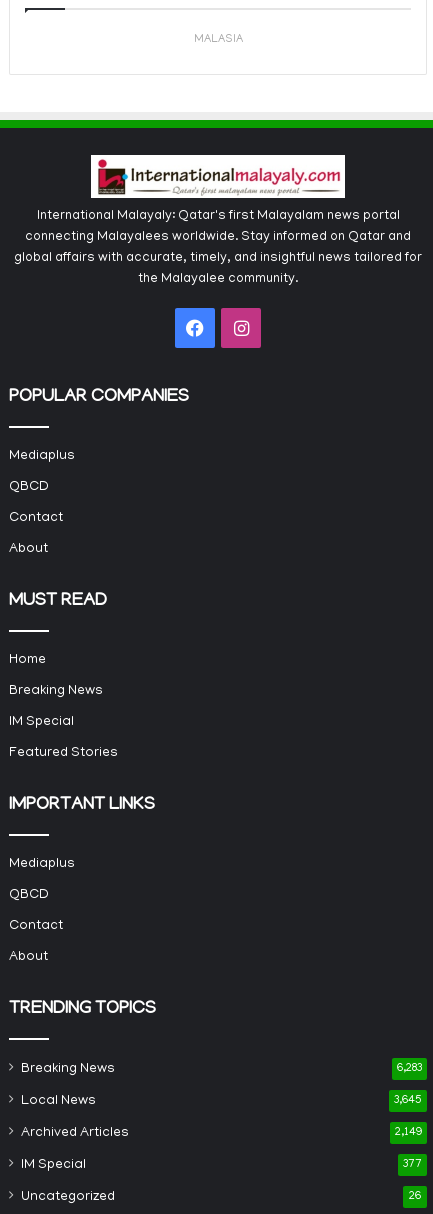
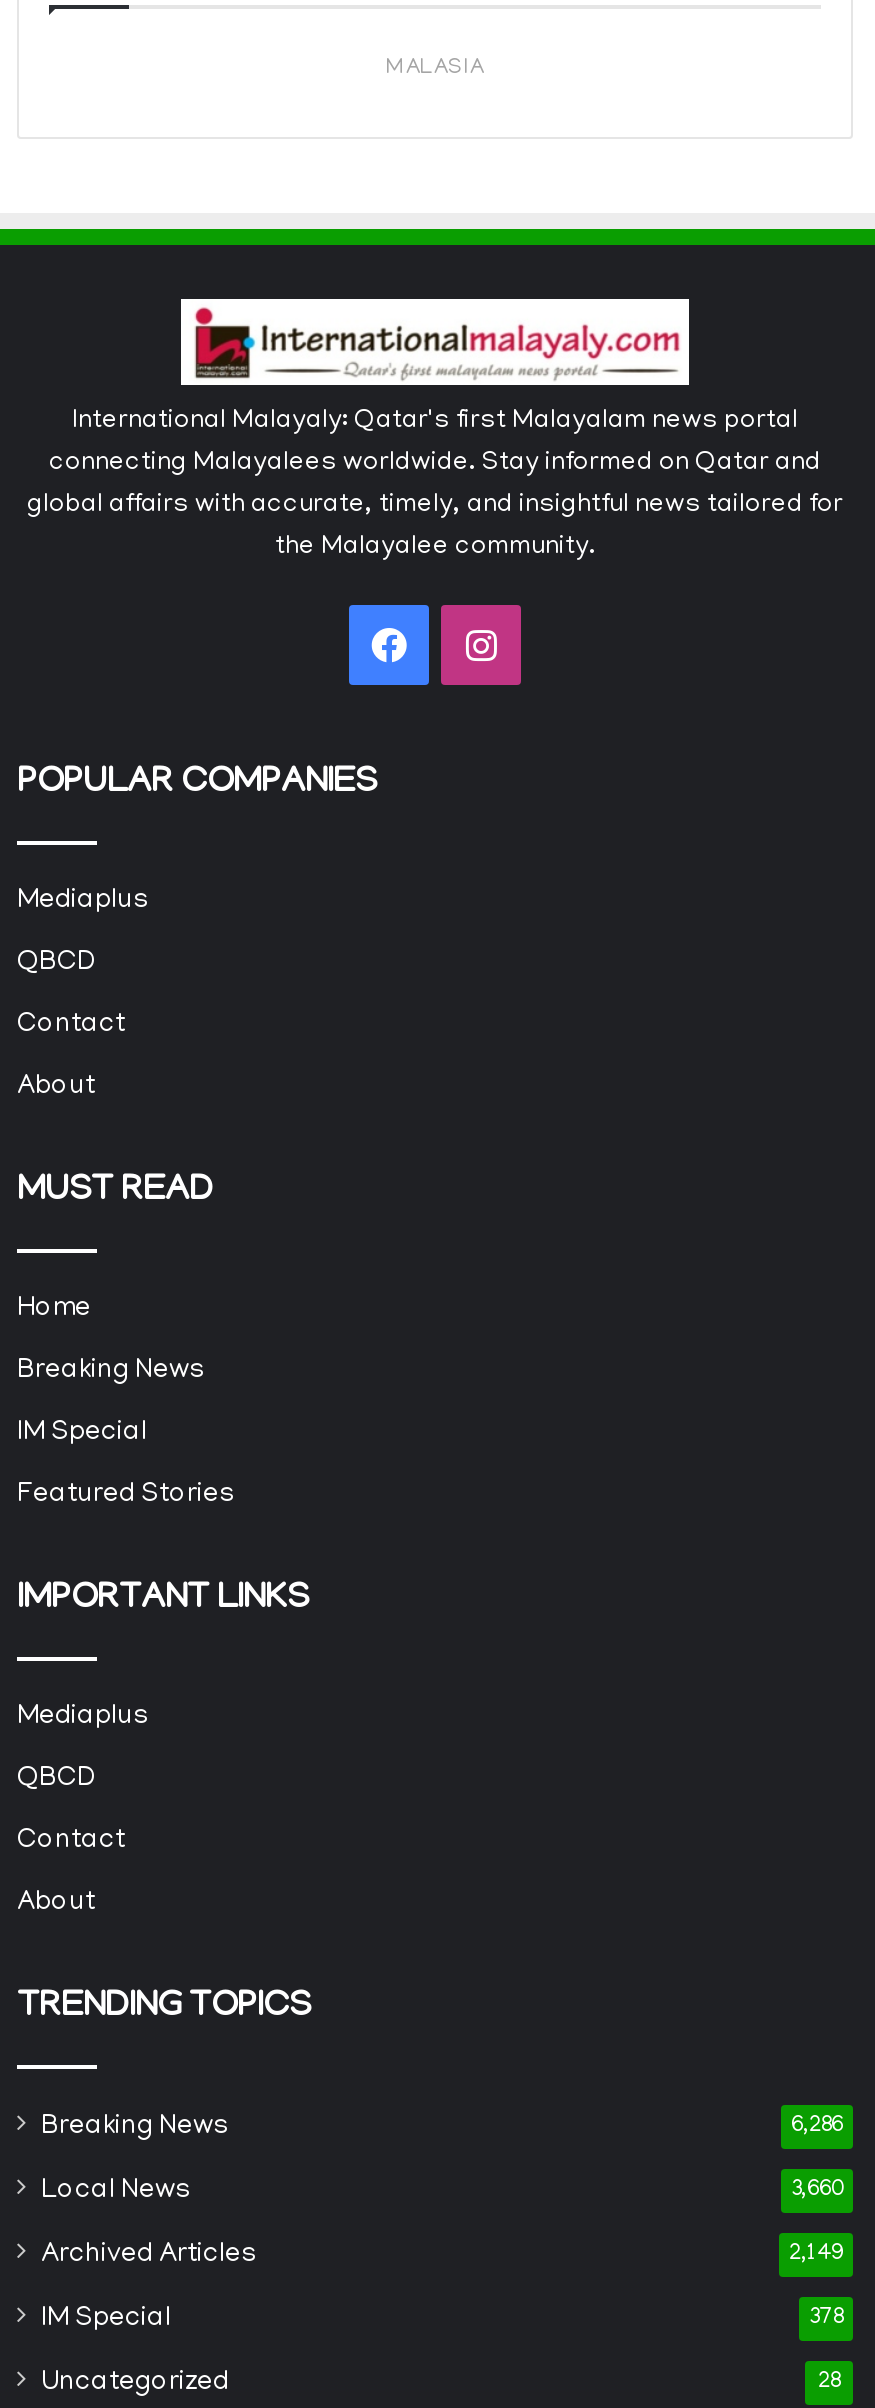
- 6,283
+ 6,286

- 3,645
+ 3,660

- 377
+ 378

- 26
+ 28
